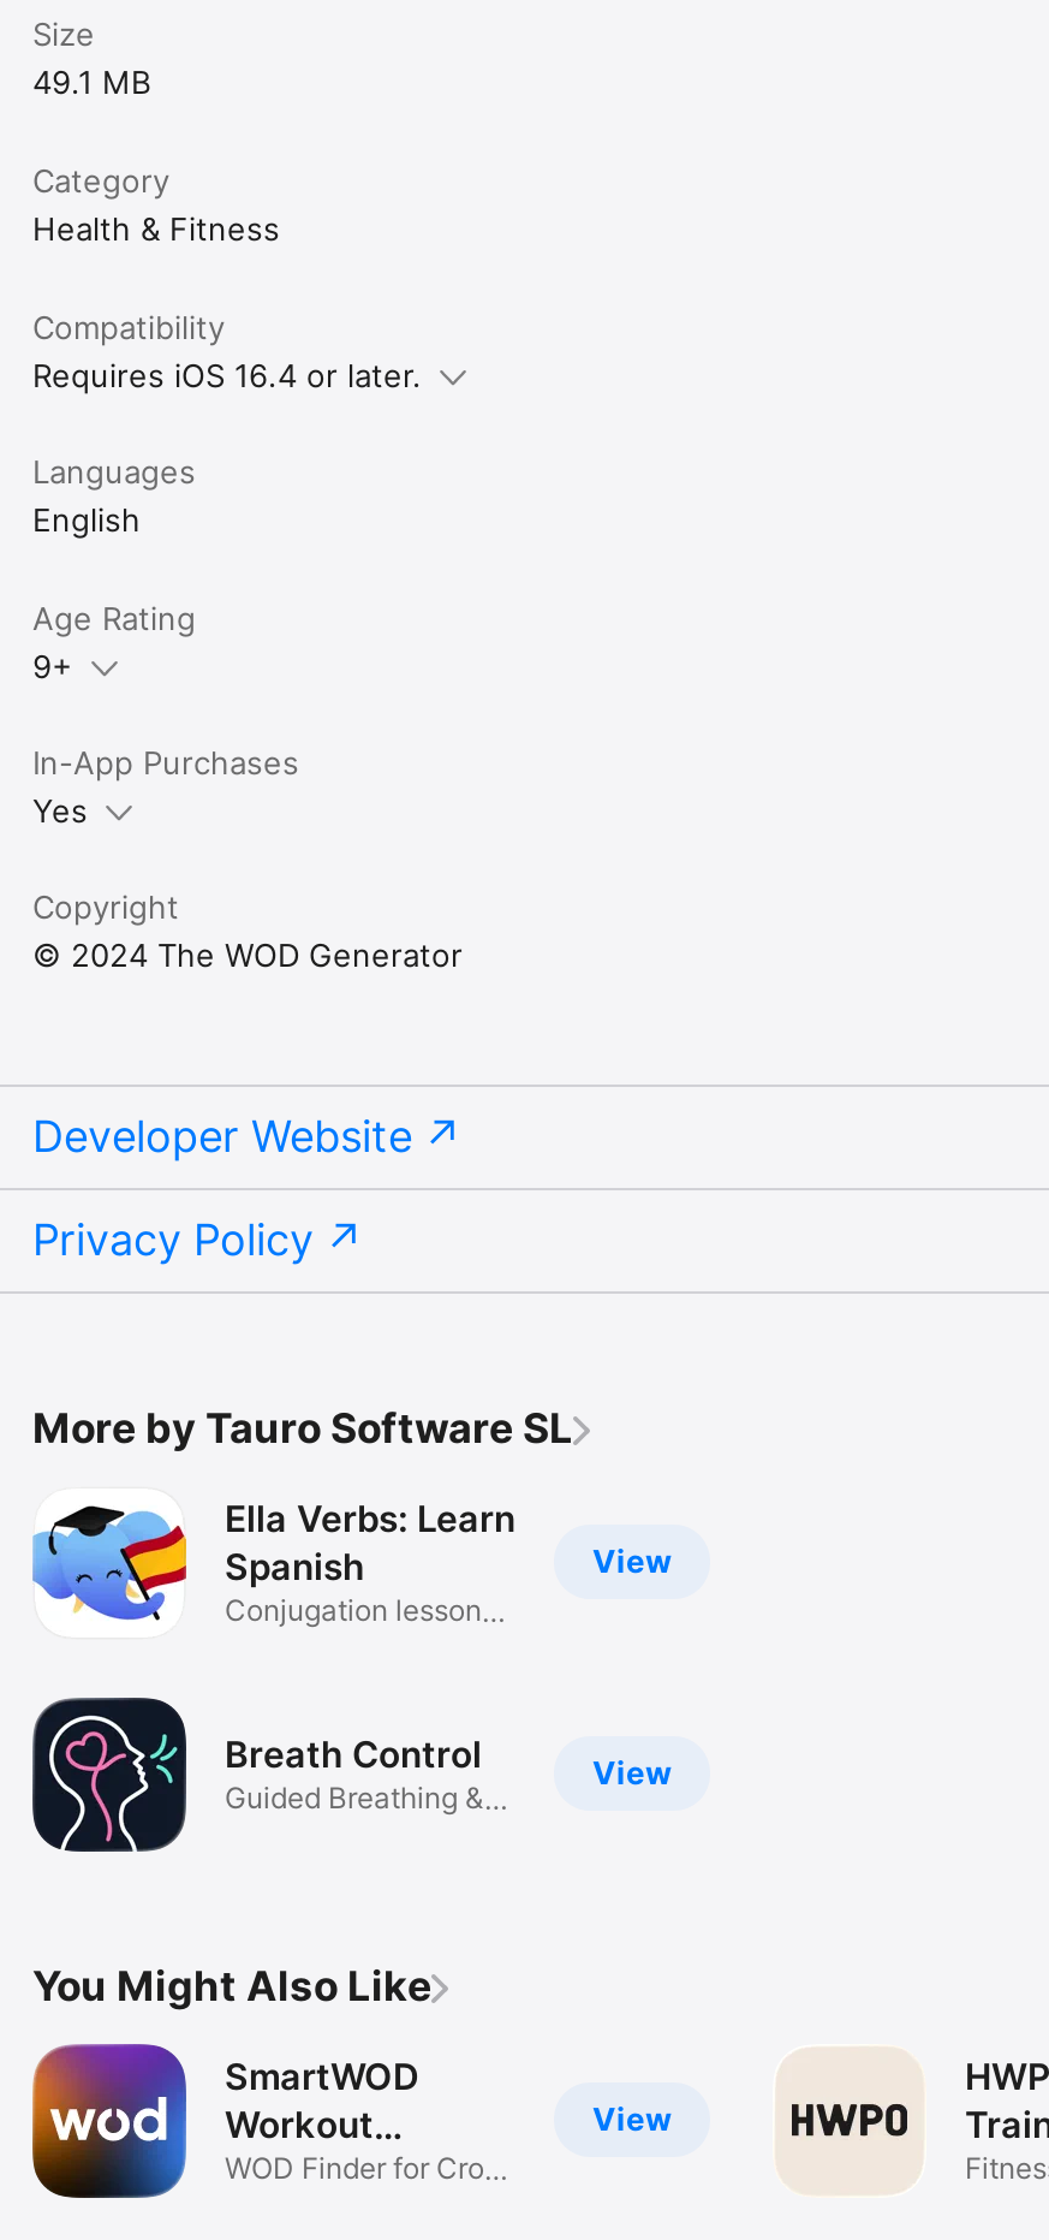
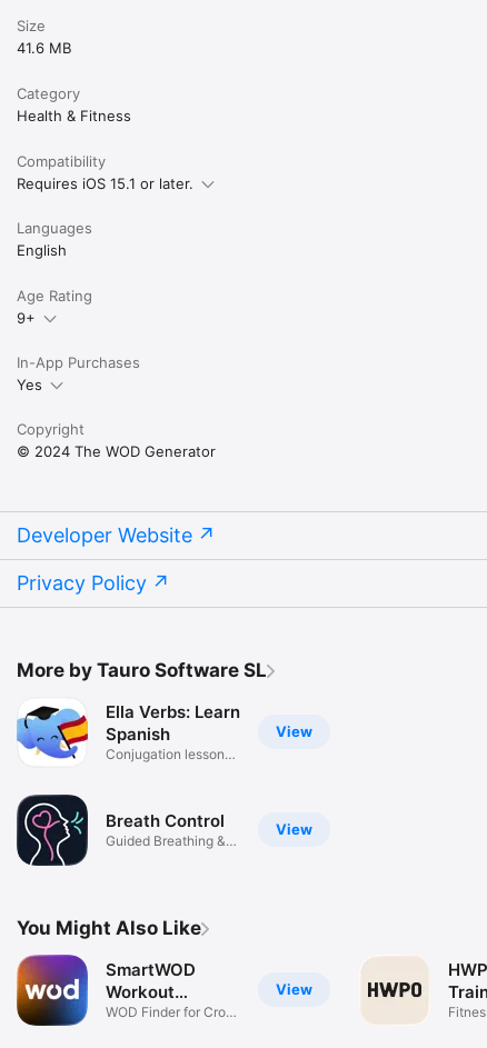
- 49.1 MB
+ 41.6 MB

- Requires iOS 16.4 or later.
+ Requires iOS 15.1 or later.
